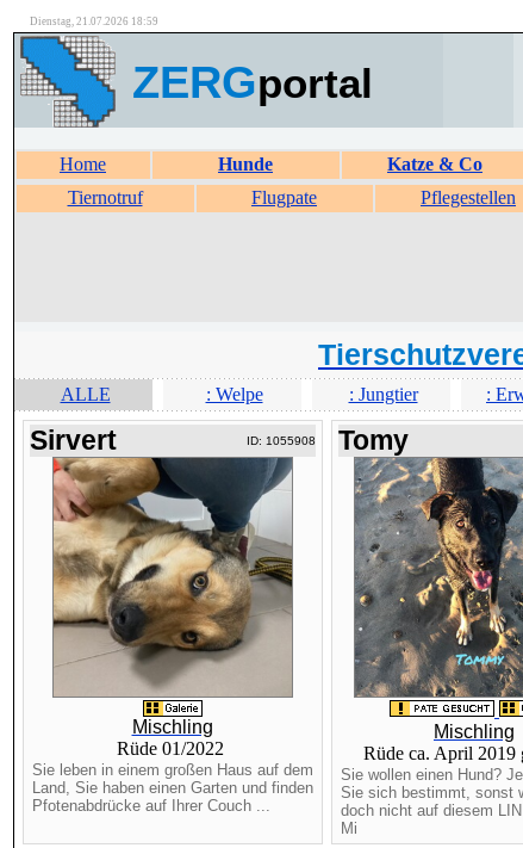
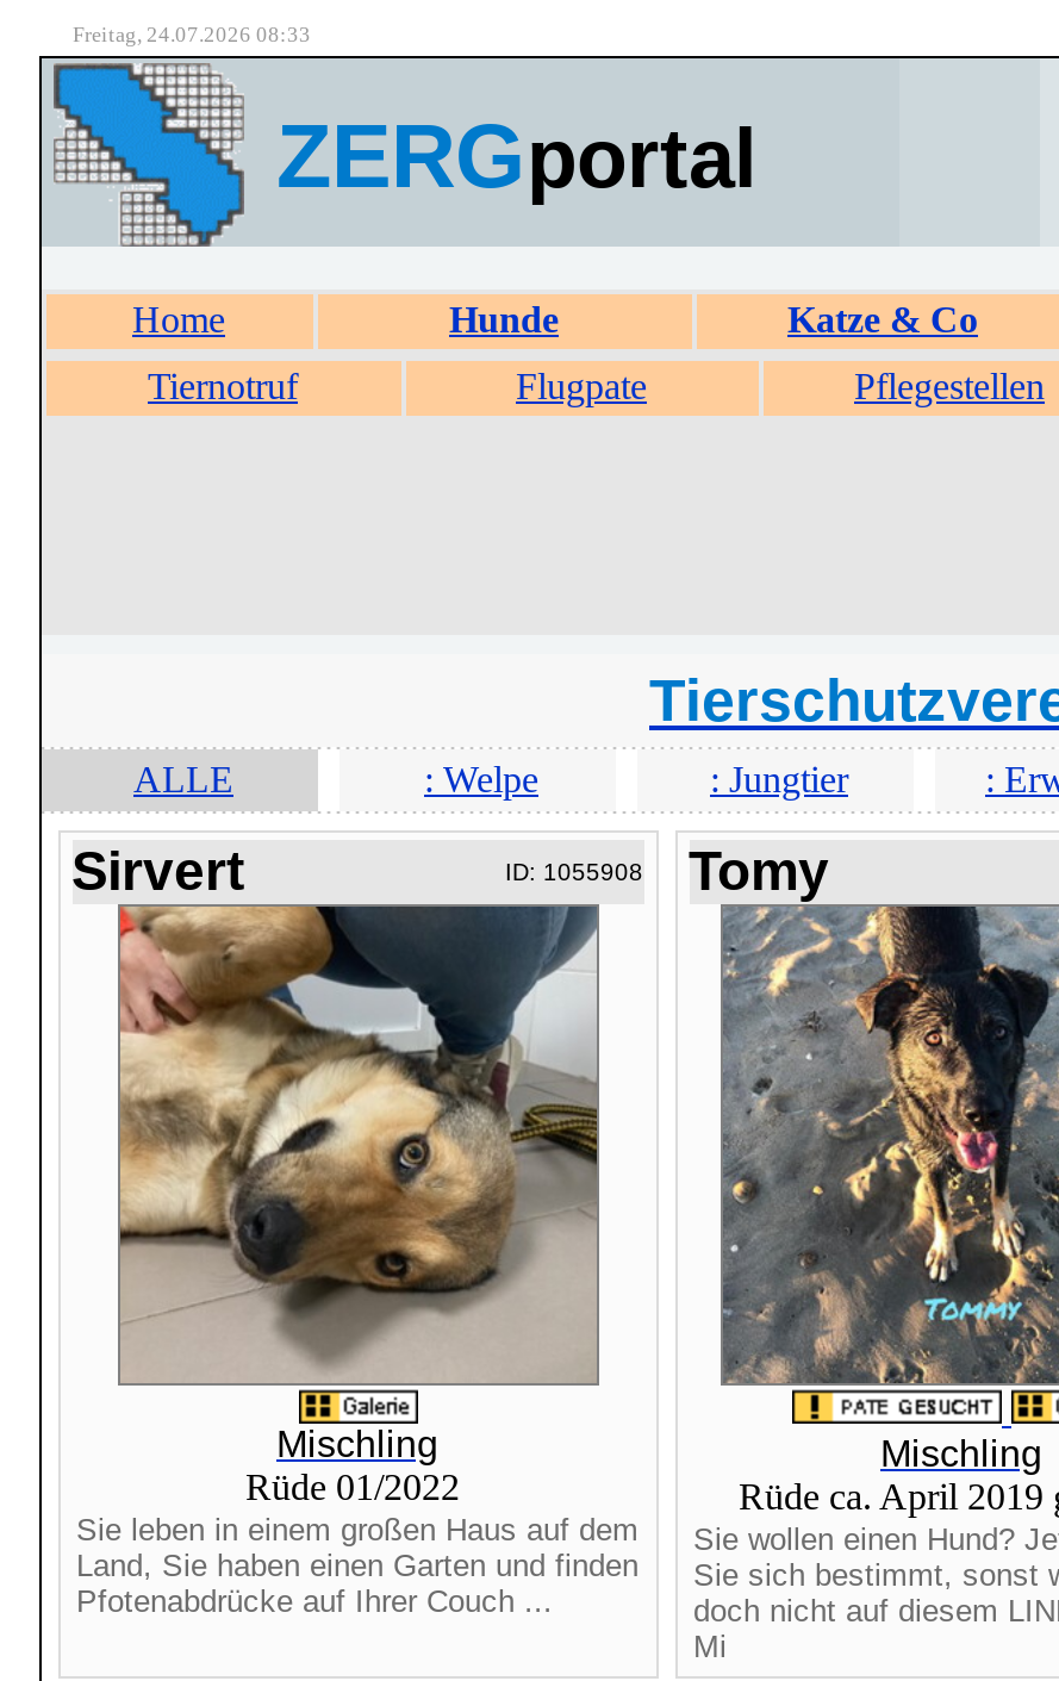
- Dienstag, 21.07.2026 18:59
+ Freitag, 24.07.2026 08:33
